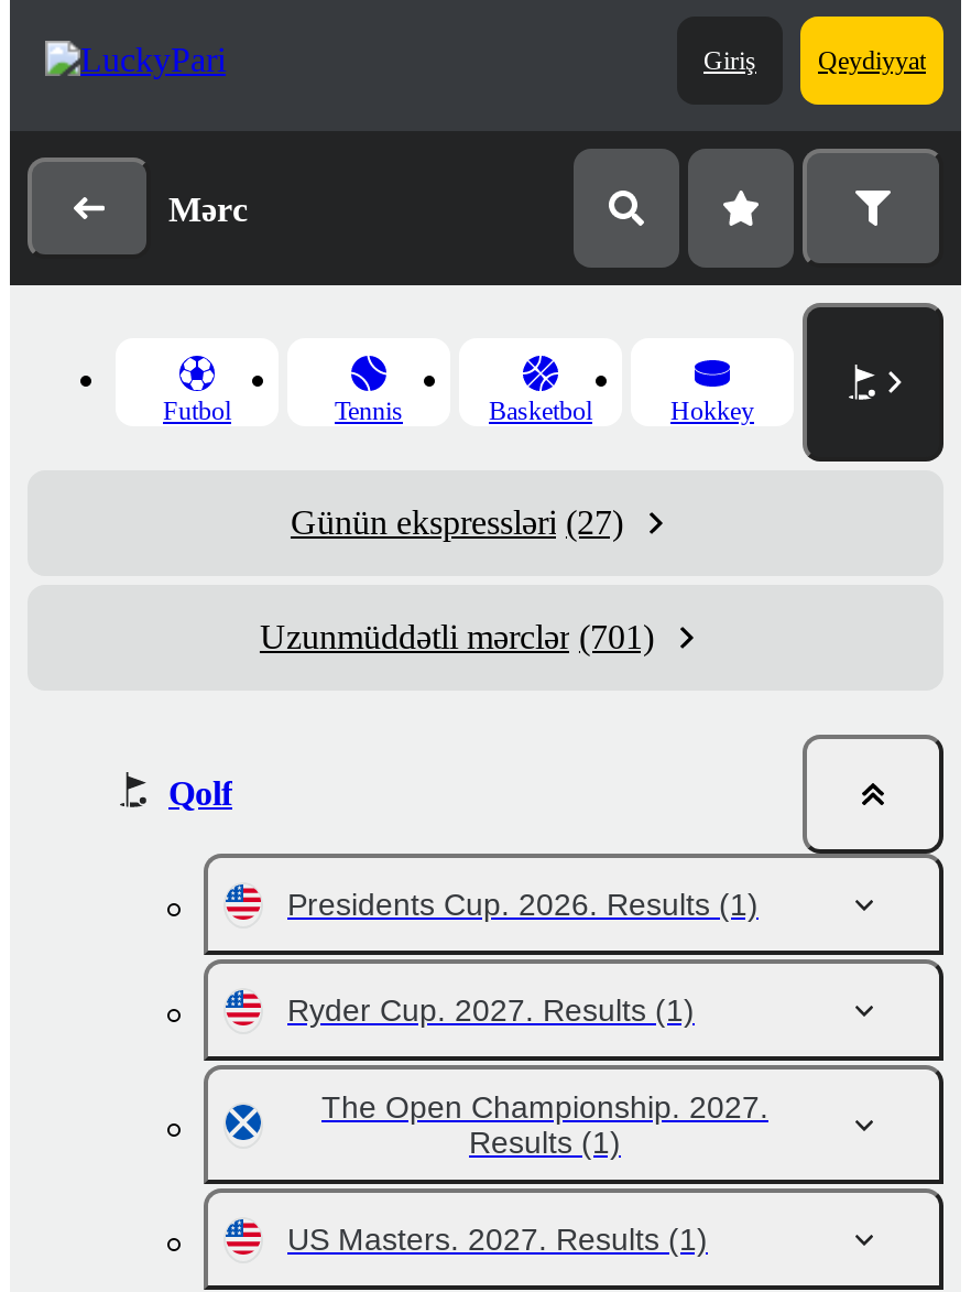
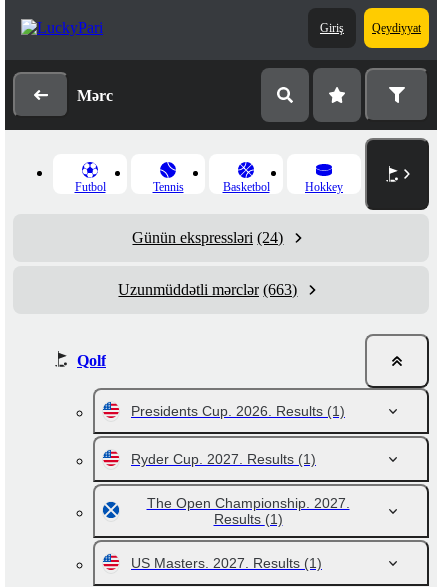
- Günün ekspressləri (27)
+ Günün ekspressləri (24)

- Uzunmüddətli mərclər (701)
+ Uzunmüddətli mərclər (663)
